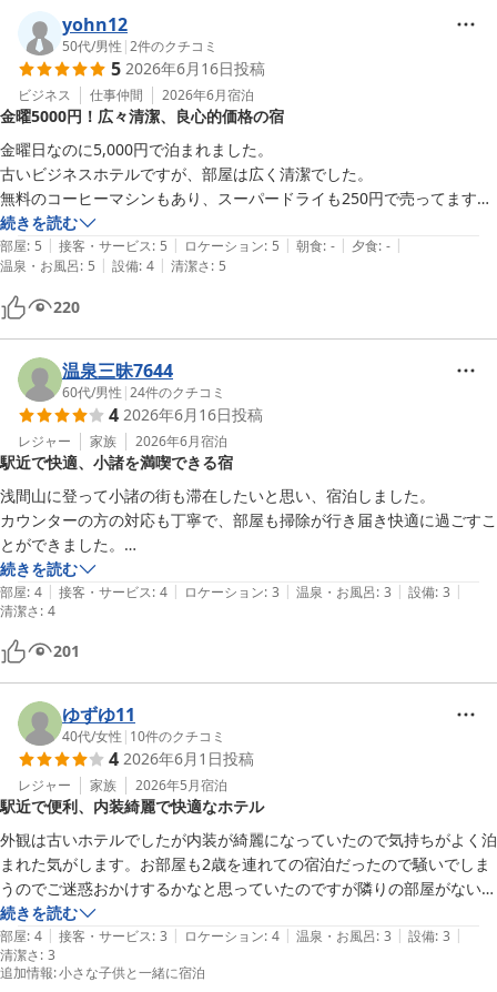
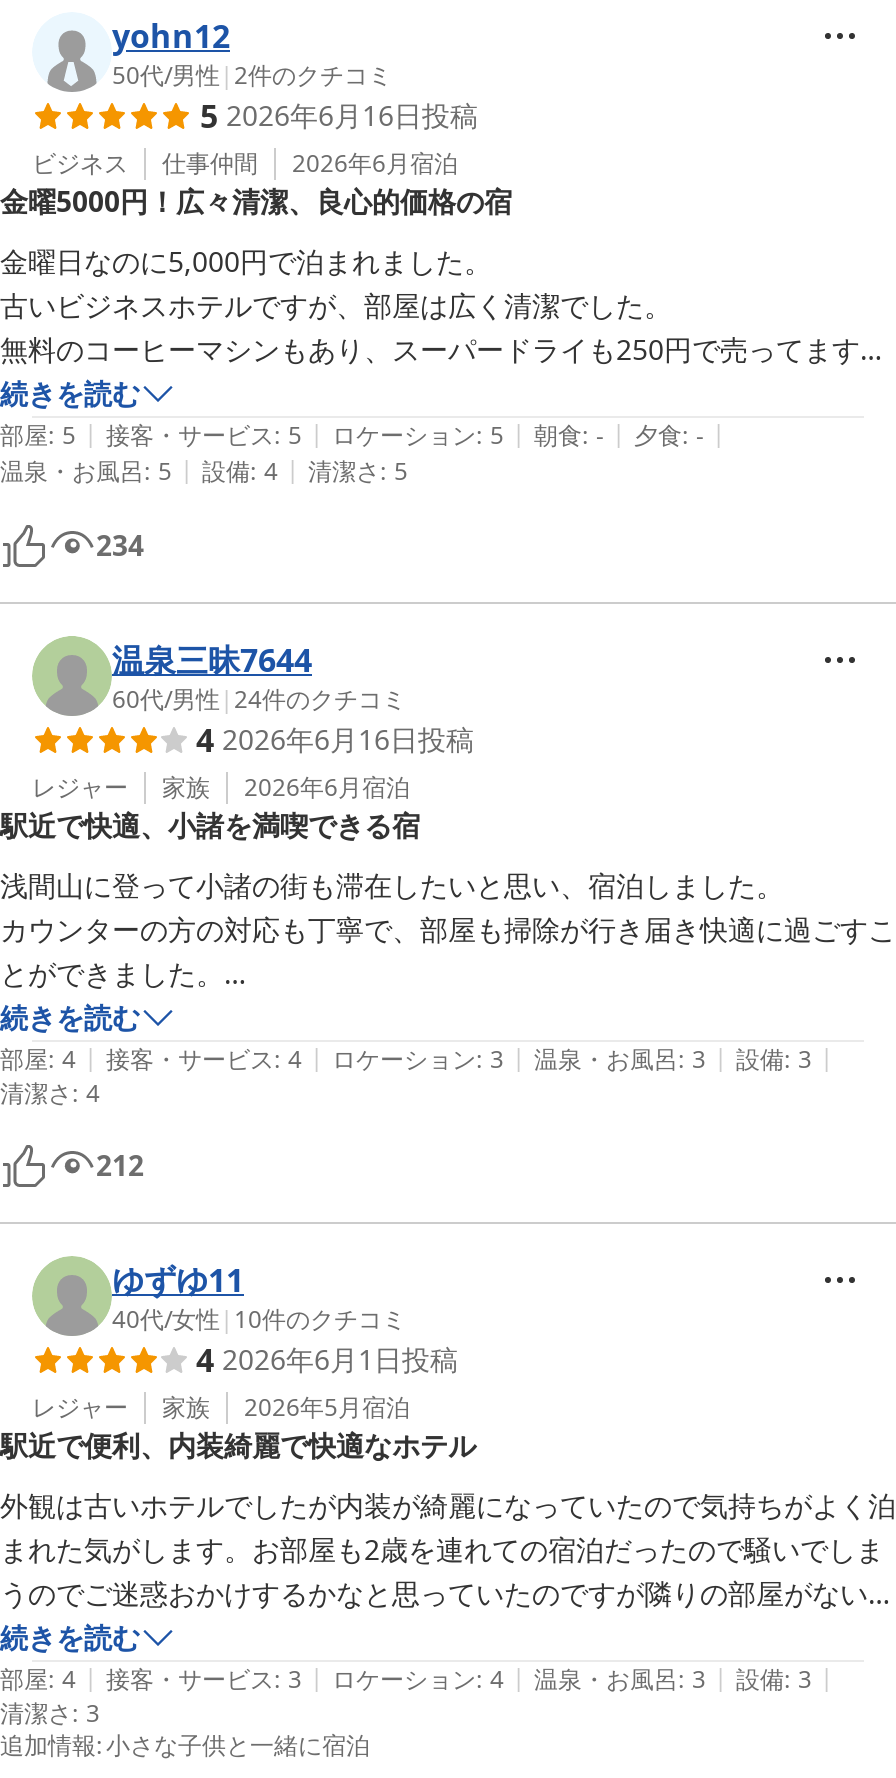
- 220
+ 234

- 201
+ 212
